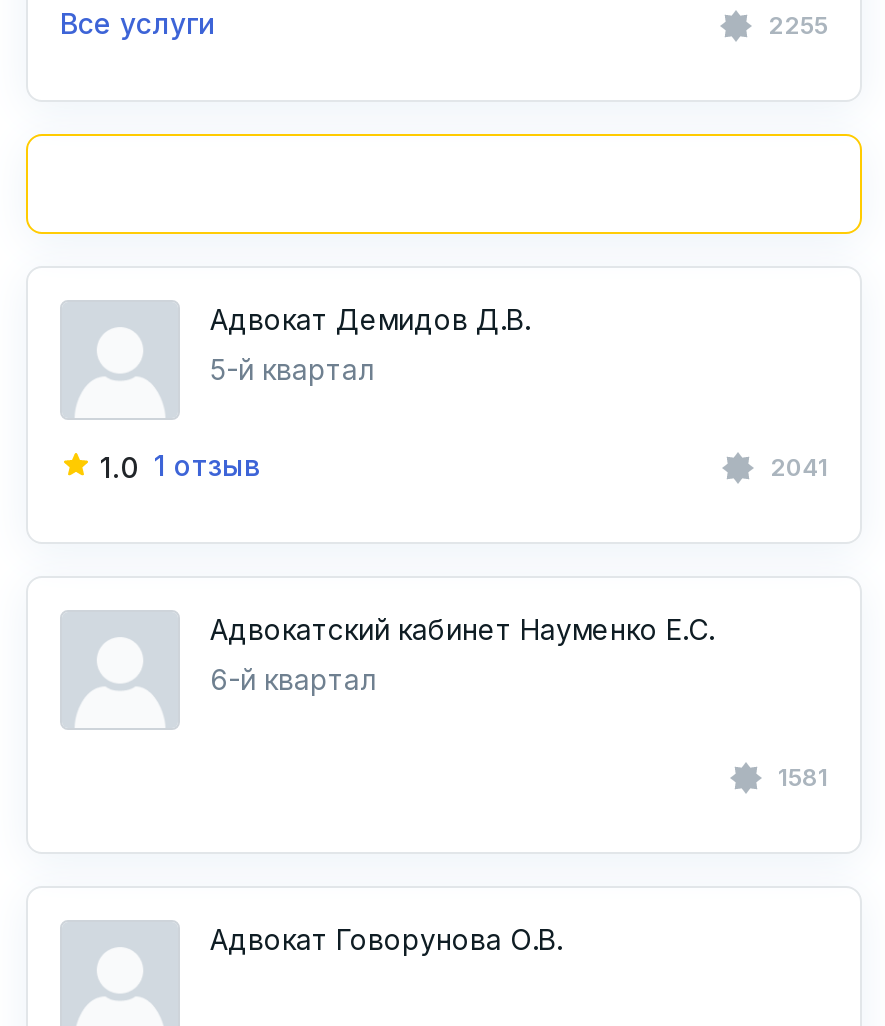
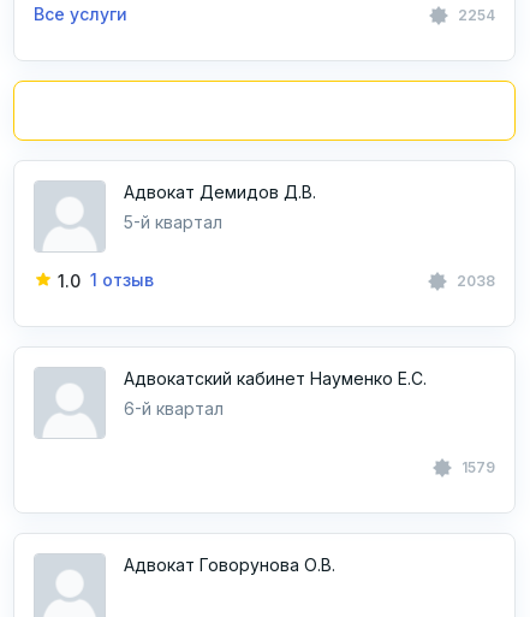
- 2255
+ 2254

- 2041
+ 2038

- 1581
+ 1579
